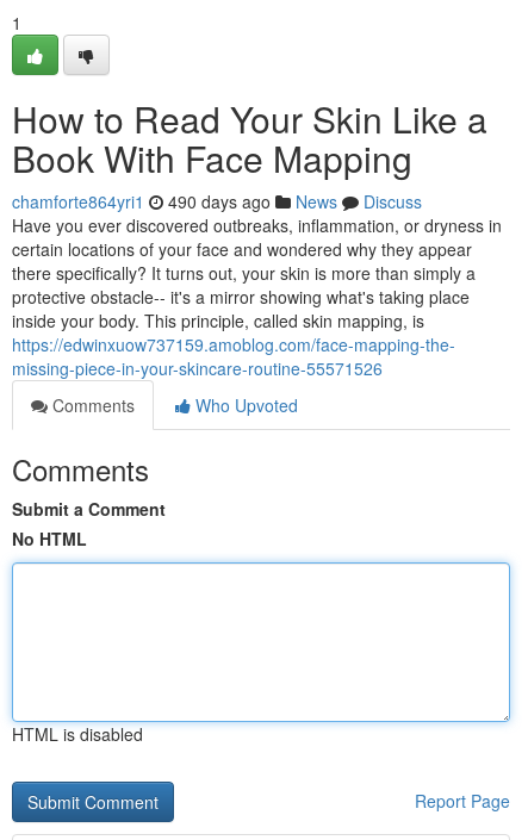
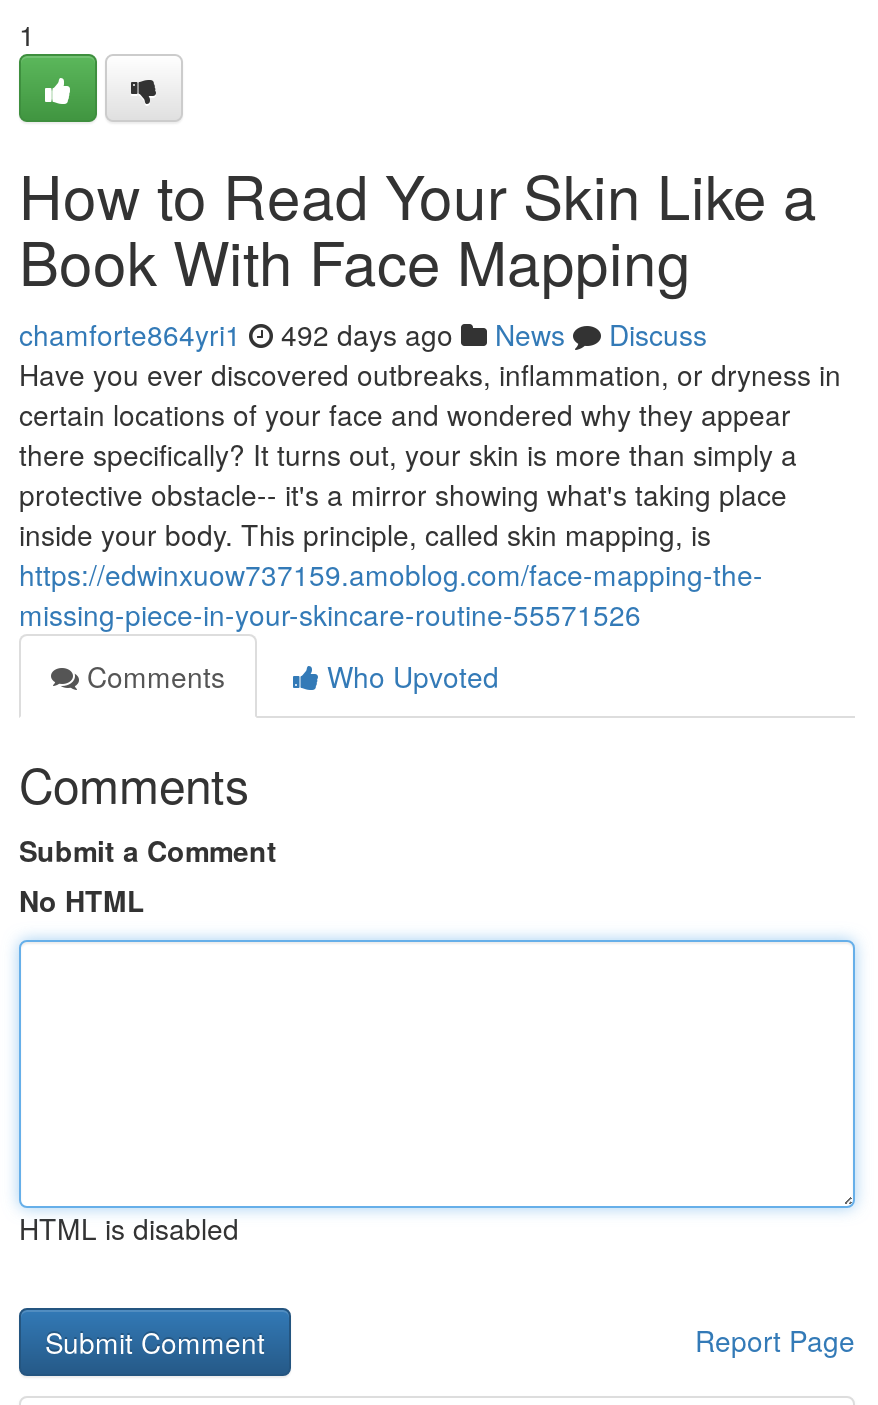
- chamforte864yri1 490 days ago News Discuss
+ chamforte864yri1 492 days ago News Discuss
